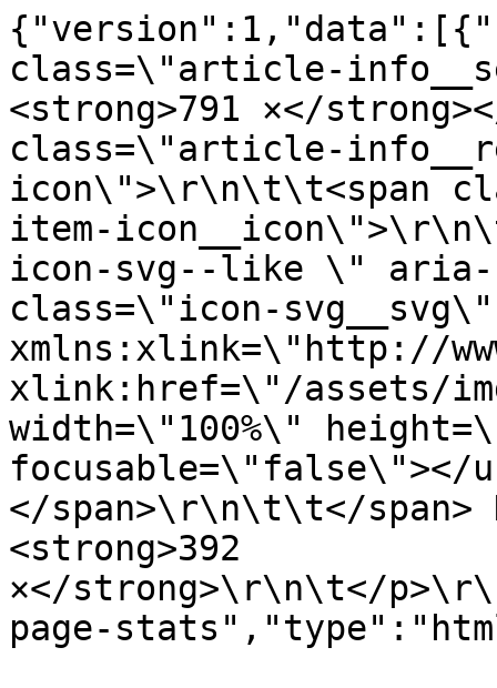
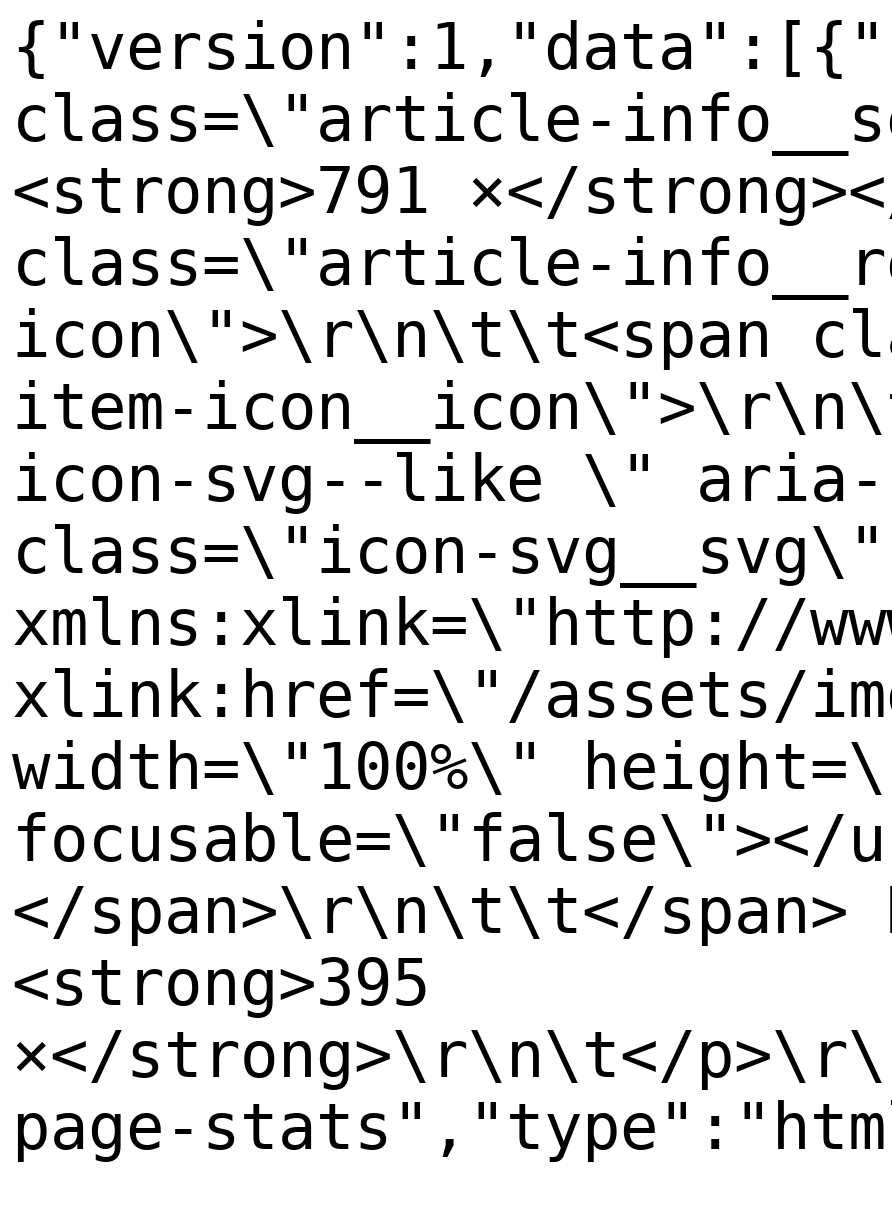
- <strong>392
+ <strong>395
